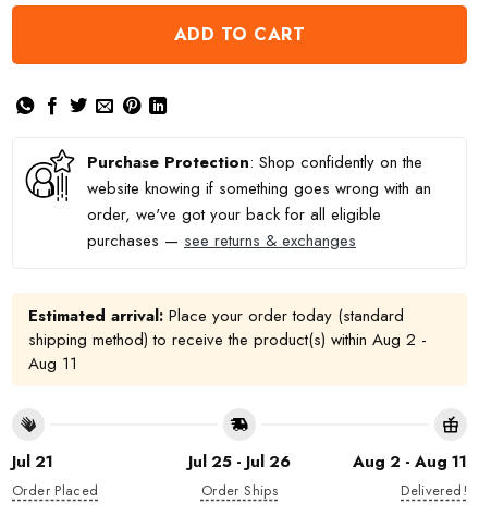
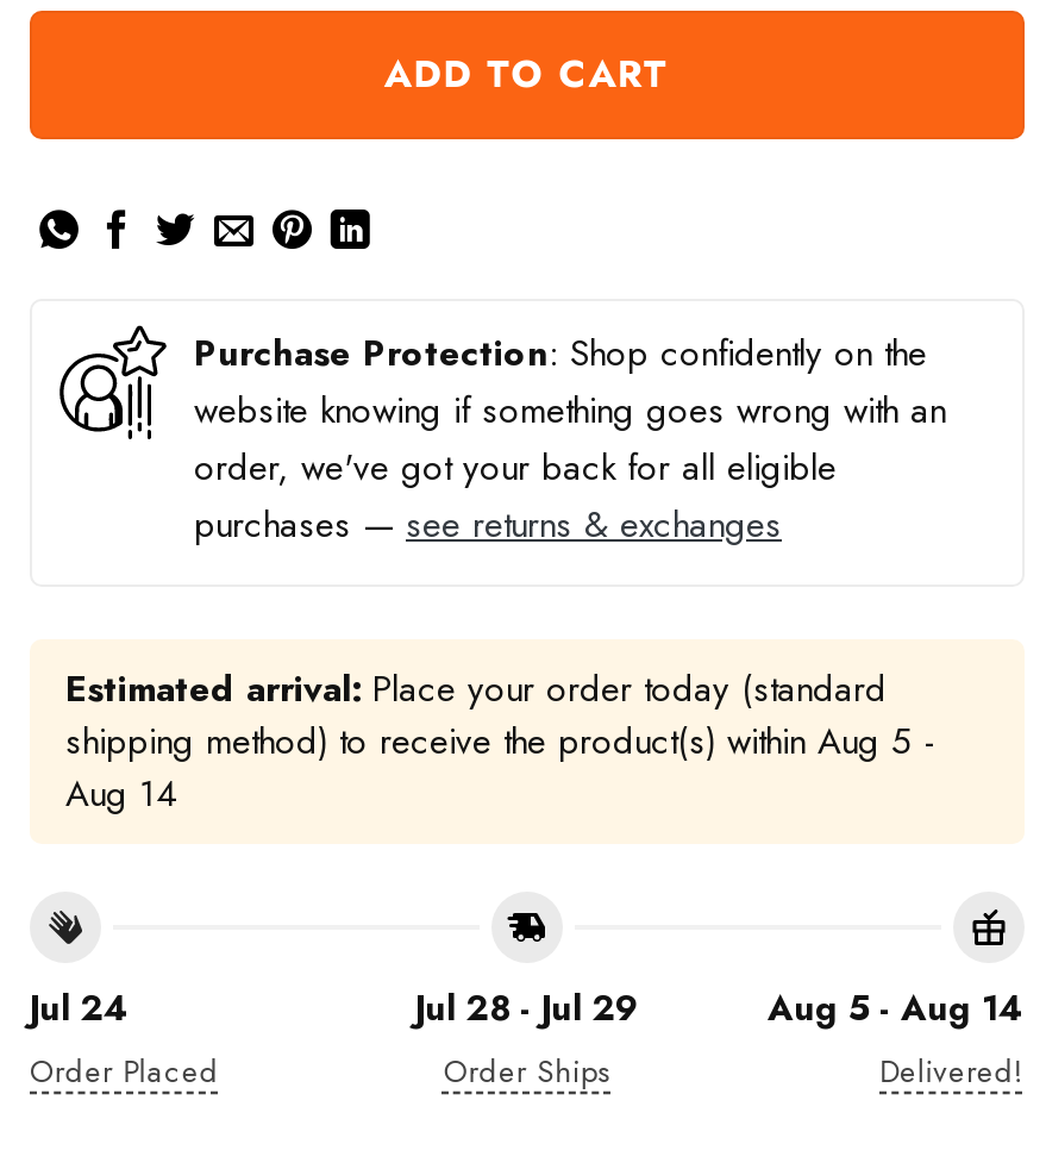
- shipping method) to receive the product(s) within Aug 2 -
+ shipping method) to receive the product(s) within Aug 5 -

- Aug 11
+ Aug 14

- Jul 21
+ Jul 24

- Jul 25 - Jul 26
+ Jul 28 - Jul 29

- Aug 2 - Aug 11
+ Aug 5 - Aug 14
